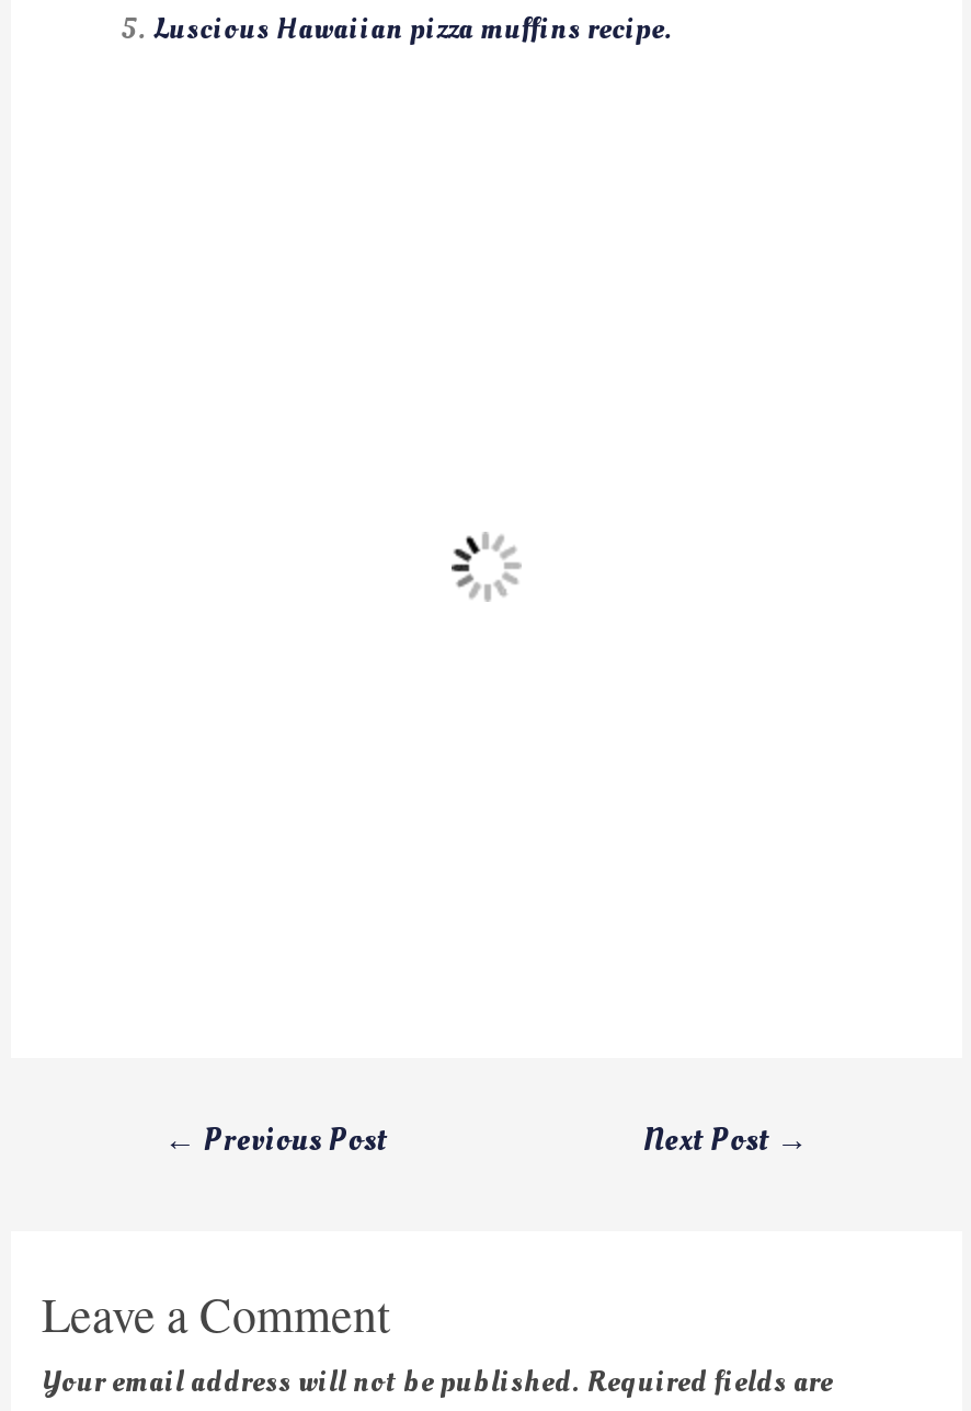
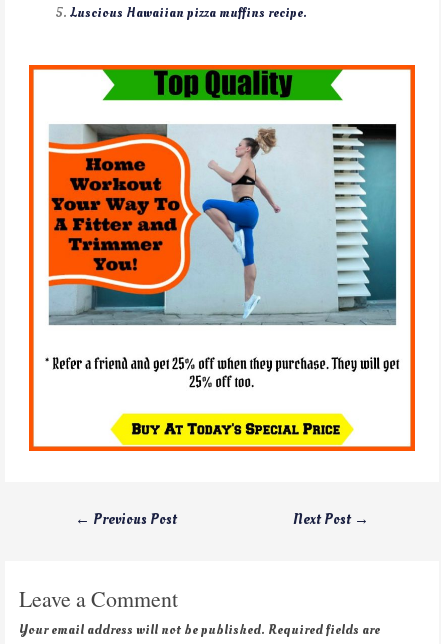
+ [image]
